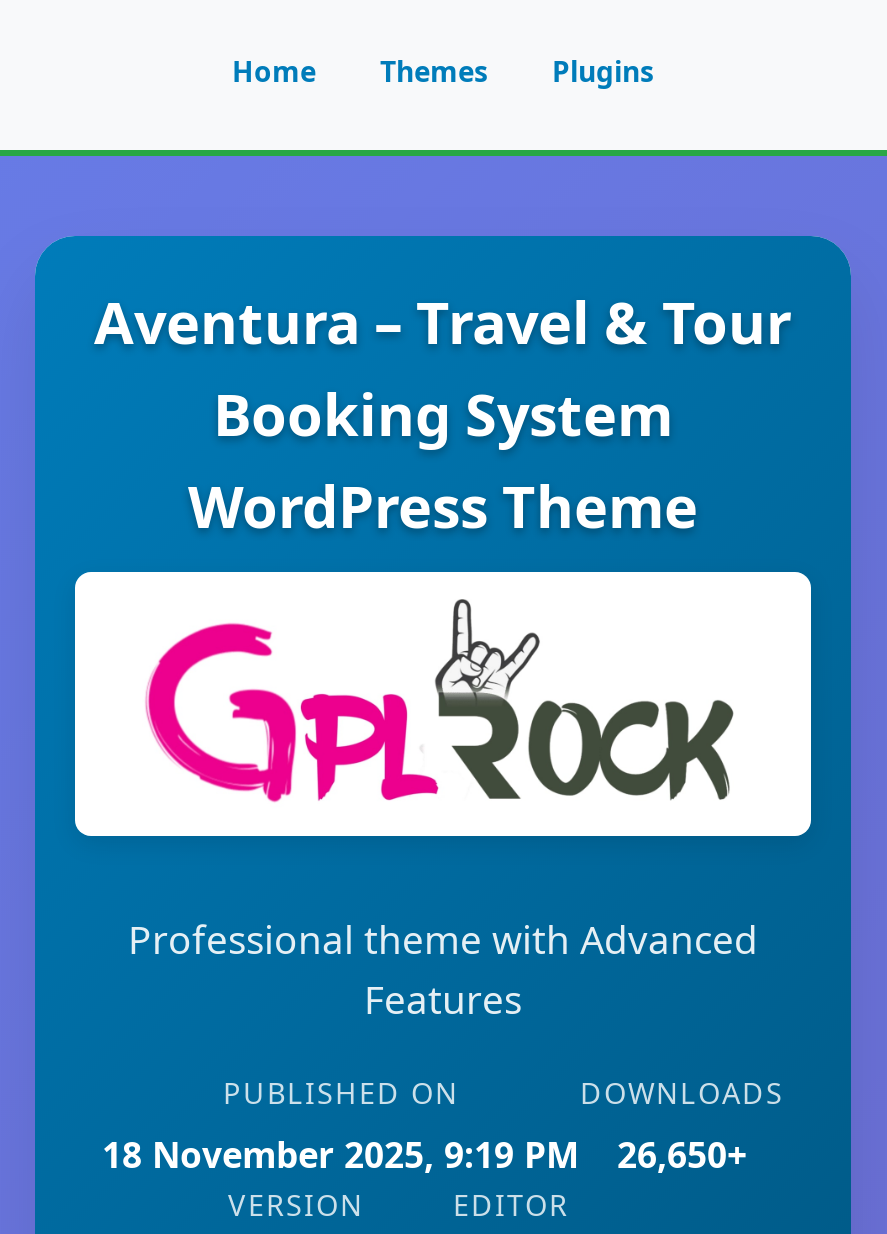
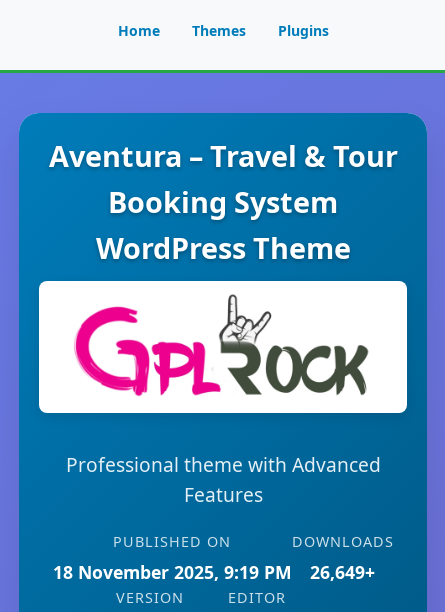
- 18 November 2025, 9:19 PM 26,650+
+ 18 November 2025, 9:19 PM 26,649+
